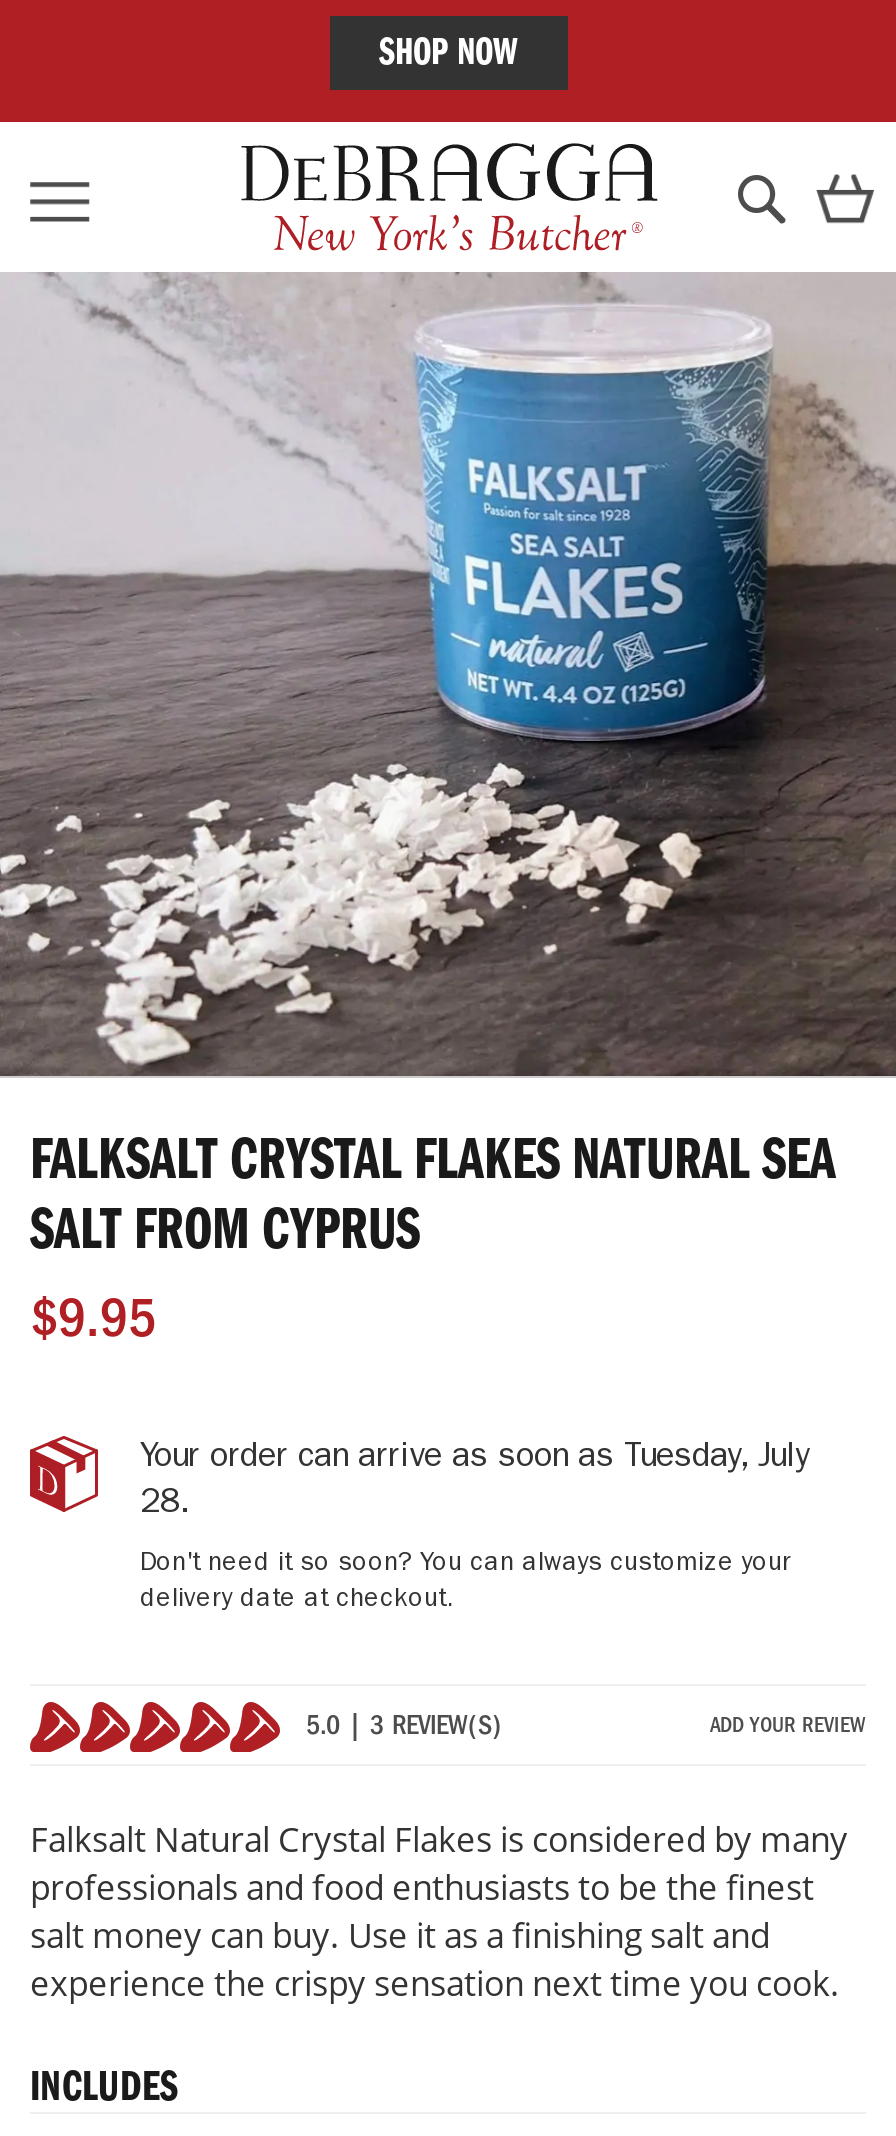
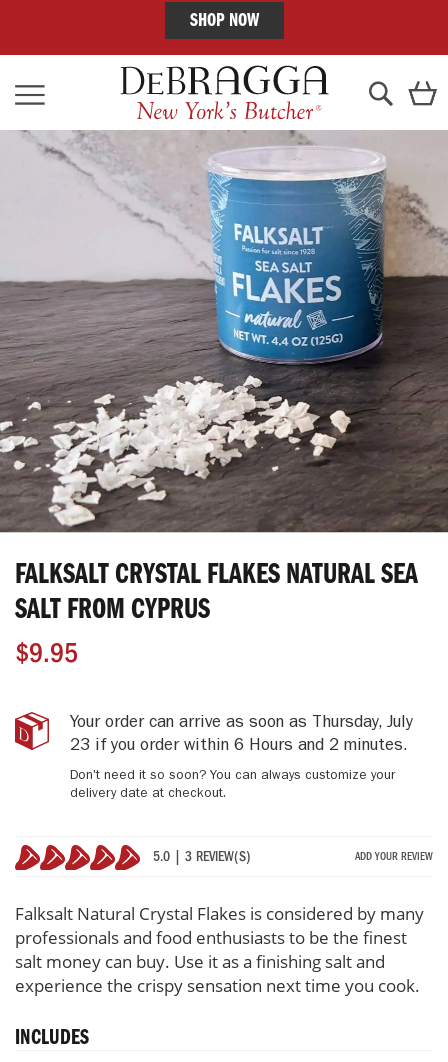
- Your order can arrive as soon as Tuesday, July
- 28.
+ Your order can arrive as soon as Thursday, July
+ 23 if you order within 6 Hours and 2 minutes.
